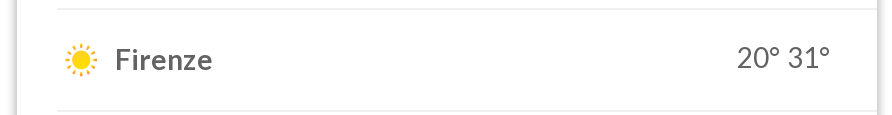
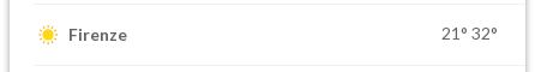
- 20° 31°
+ 21° 32°
